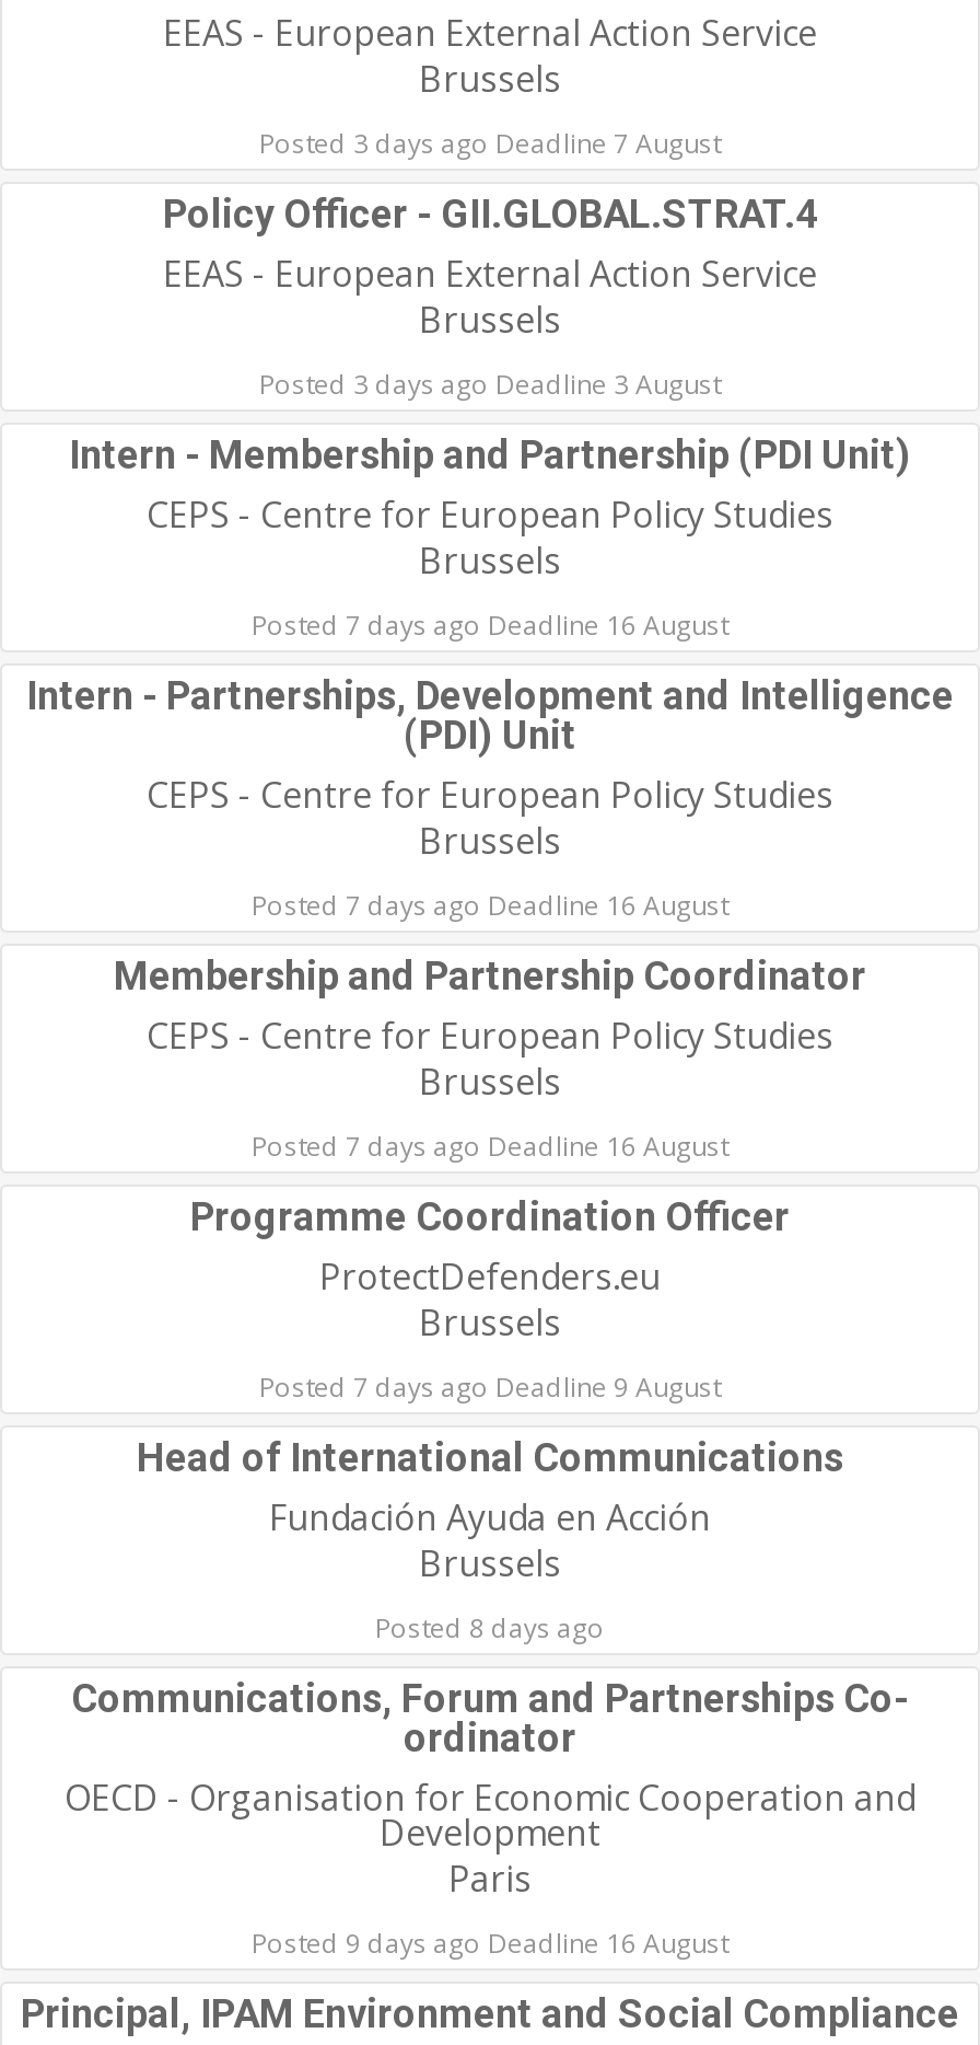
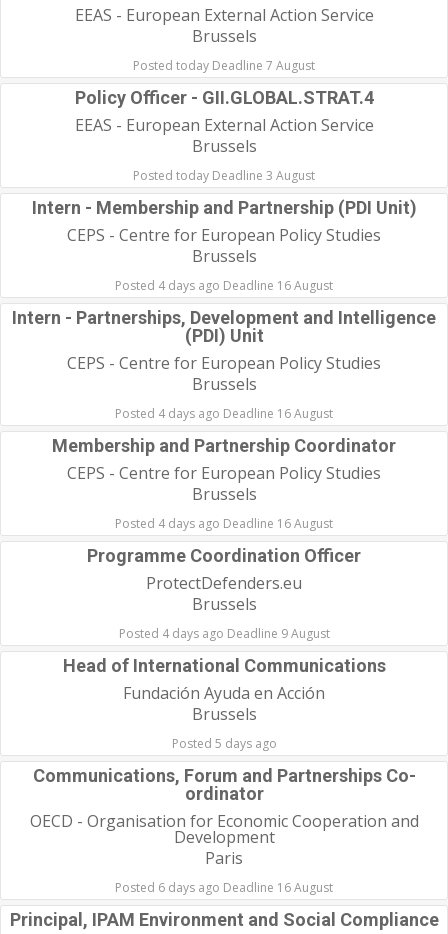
- Posted 3 days ago Deadline 7 August
+ Posted today Deadline 7 August

- Posted 3 days ago Deadline 3 August
+ Posted today Deadline 3 August

- Posted 7 days ago Deadline 16 August
+ Posted 4 days ago Deadline 16 August

- Posted 7 days ago Deadline 16 August
+ Posted 4 days ago Deadline 16 August

- Posted 7 days ago Deadline 16 August
+ Posted 4 days ago Deadline 16 August

- Posted 7 days ago Deadline 9 August
+ Posted 4 days ago Deadline 9 August

- Posted 8 days ago
+ Posted 5 days ago

- Posted 9 days ago Deadline 16 August
+ Posted 6 days ago Deadline 16 August
